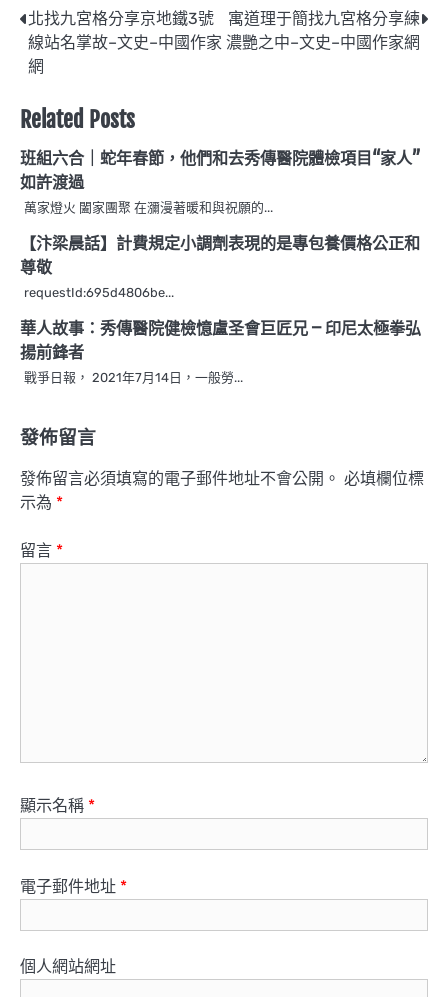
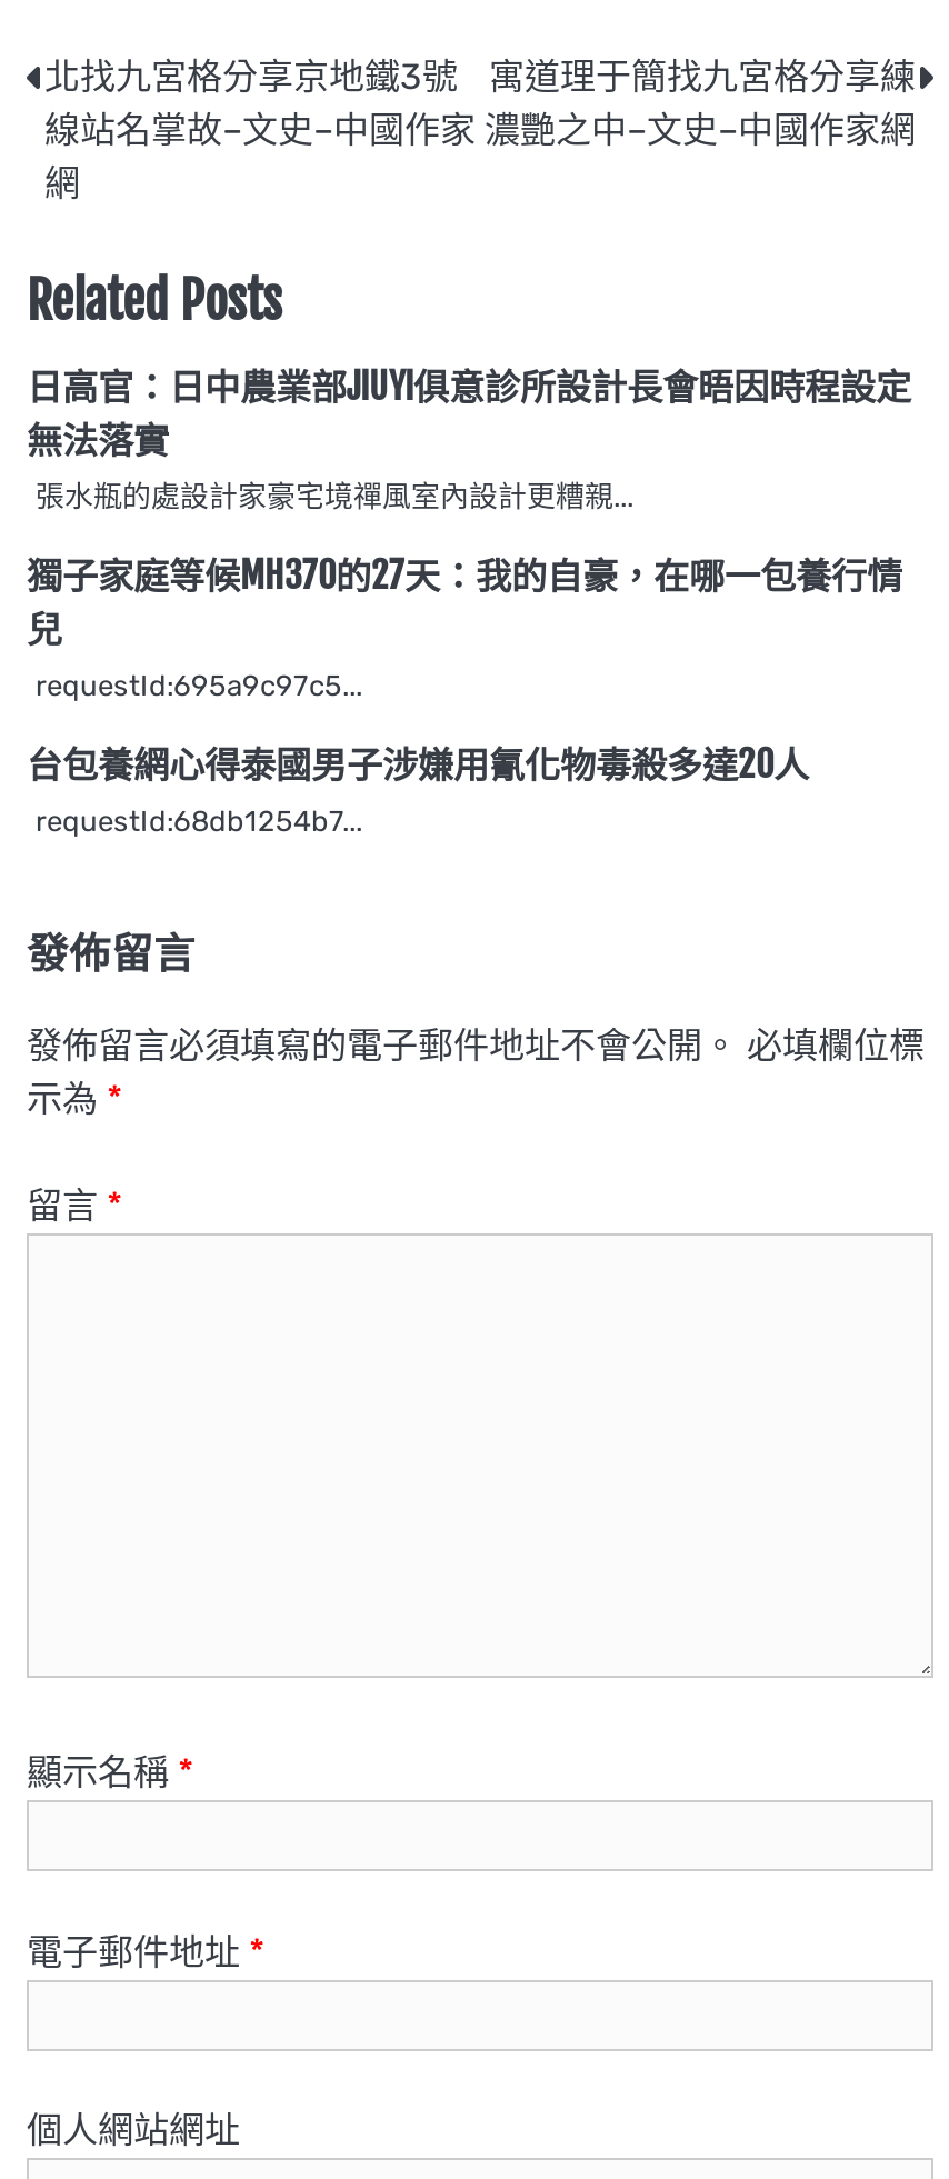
- 班組六合｜蛇年春節，他們和去秀傳醫院體檢項目“家人”
- 如許渡過
- 萬家燈火 闔家團聚 在瀰漫著暖和與祝願的...
+ 日高官：日中農業部JIUYI俱意診所設計長會晤因時程設定
+ 無法落實
+ 張水瓶的處設計家豪宅境禪風室內設計更糟親...

- 【汴梁晨話】計費規定小調劑表現的是專包養價格公正和
- 尊敬
- requestId:695d4806be...
+ 獨子家庭等候MH370的27天：我的自豪，在哪一包養行情
+ 兒
+ requestId:695a9c97c5...

- 華人故事：秀傳醫院健檢憶盧圣會巨匠兄 – 印尼太極拳弘
- 揚前鋒者
- 戰爭日報， 2021年7月14日，一般勞...
+ 台包養網心得泰國男子涉嫌用氰化物毒殺多達20人
+ requestId:68db1254b7...
